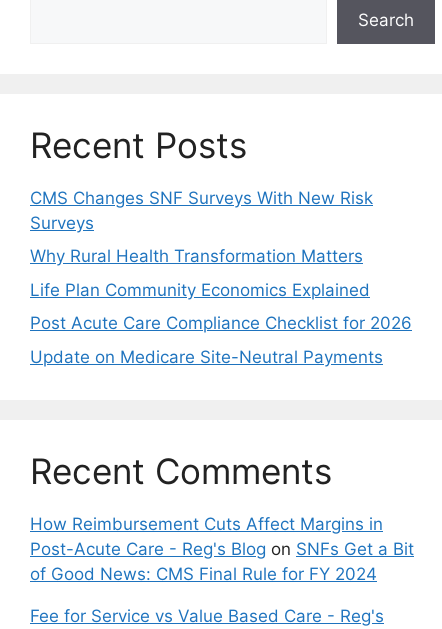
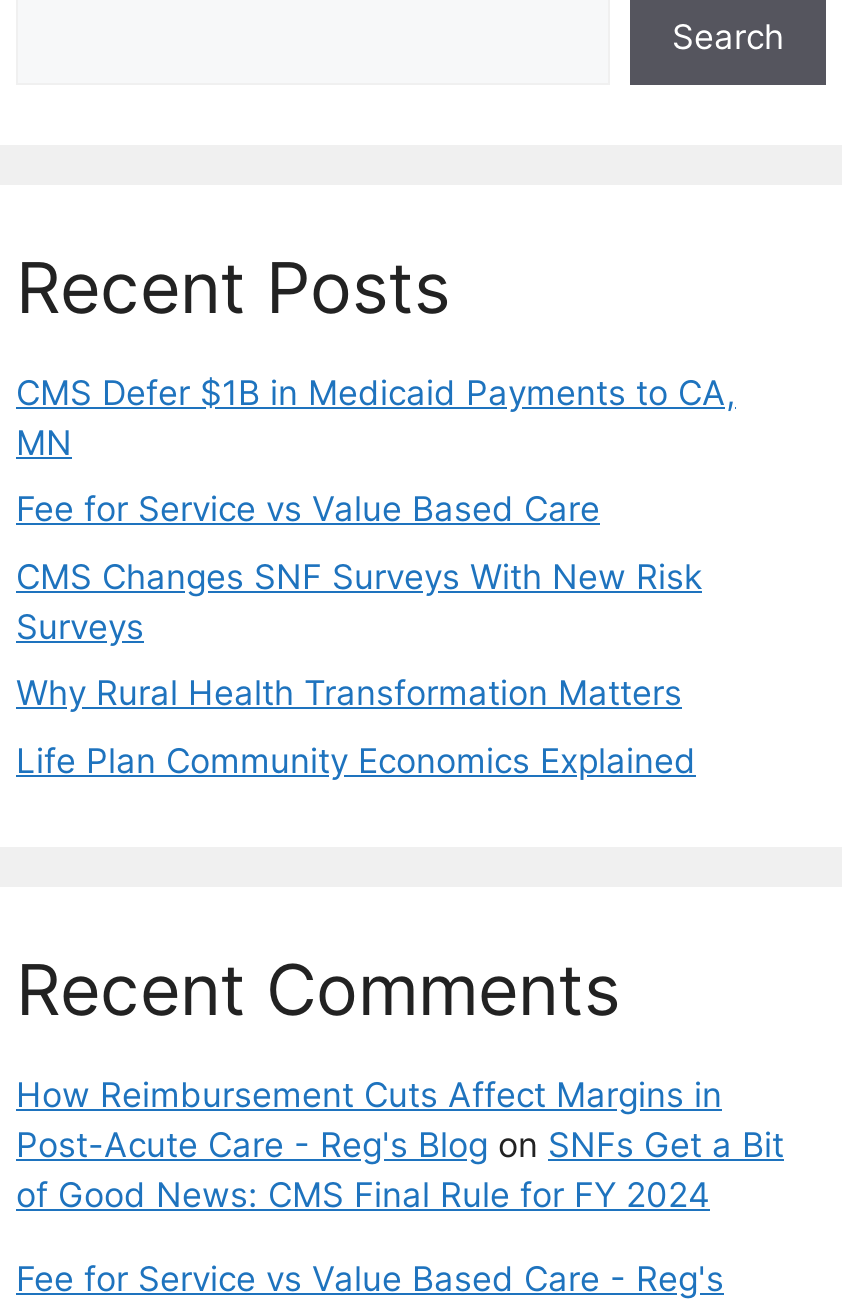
+ CMS Defer $1B in Medicaid Payments to CA,
+ MN
+ Fee for Service vs Value Based Care

moved down: CMS Changes SNF Surveys With New Risk | Surveys | Why Rural Health Transformation Matters | Life Plan Community Economics Explained

- Post Acute Care Compliance Checklist for 2026
- Update on Medicare Site-Neutral Payments
